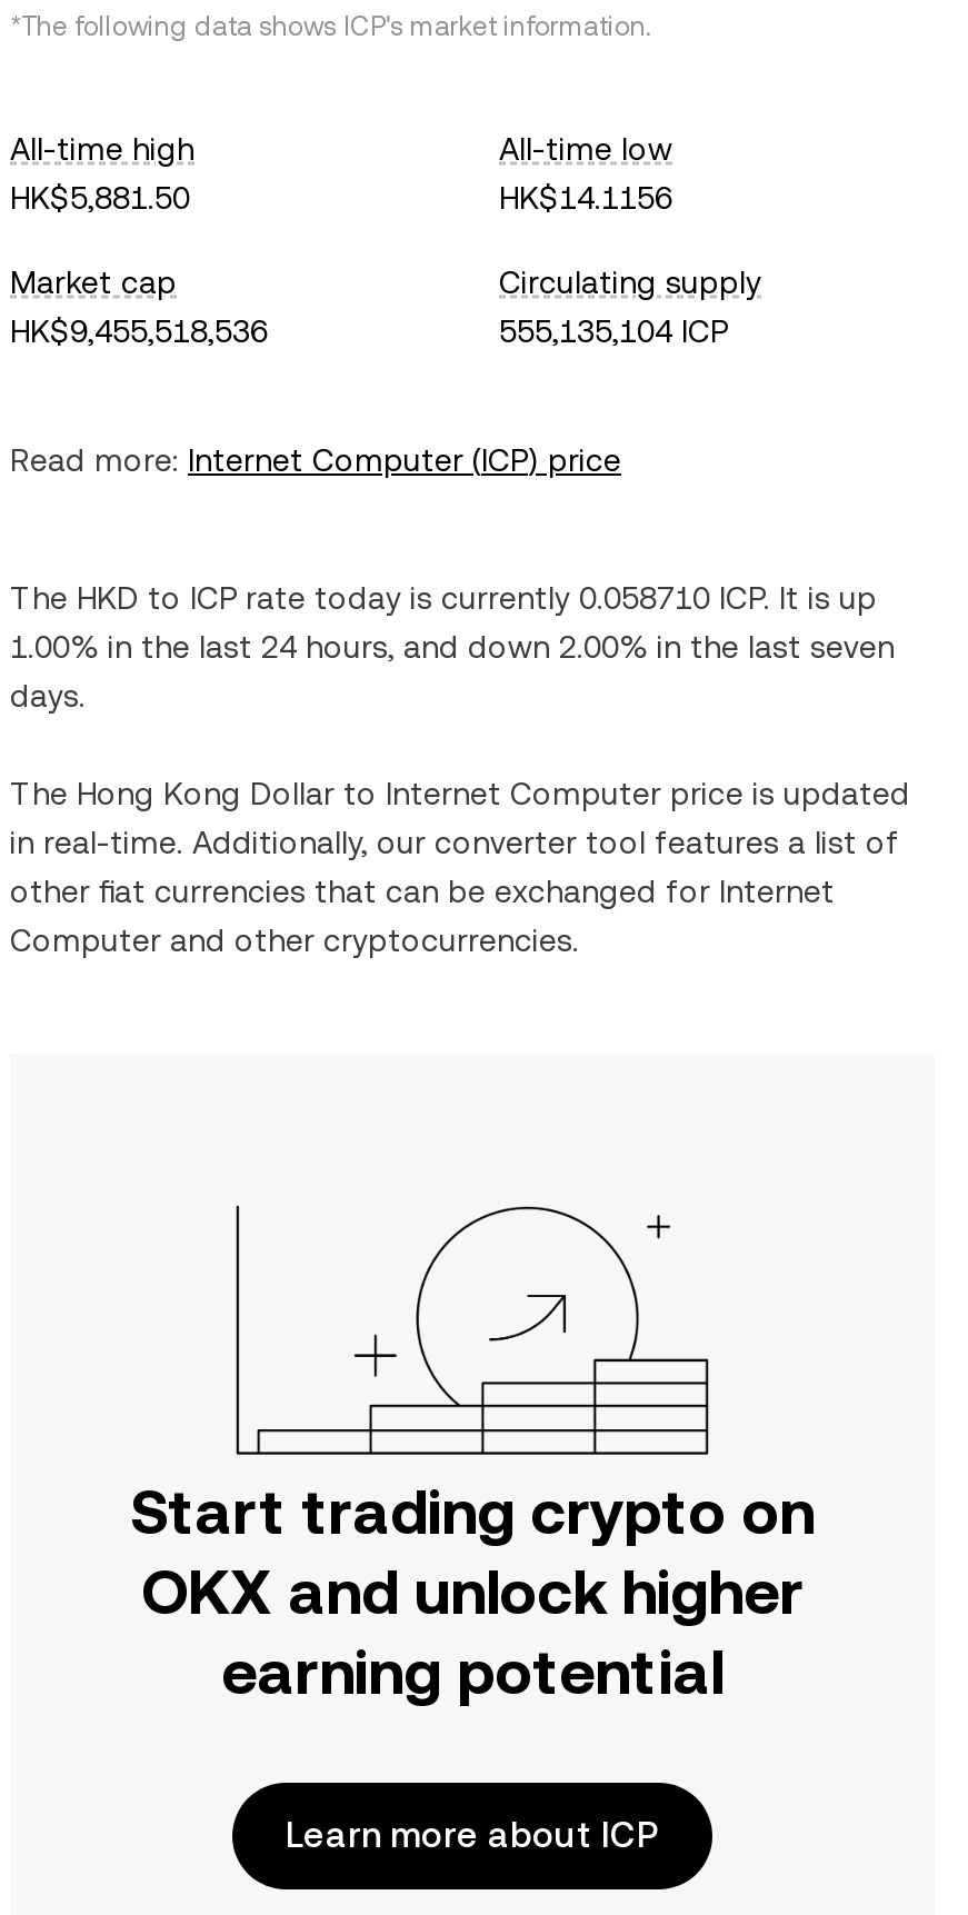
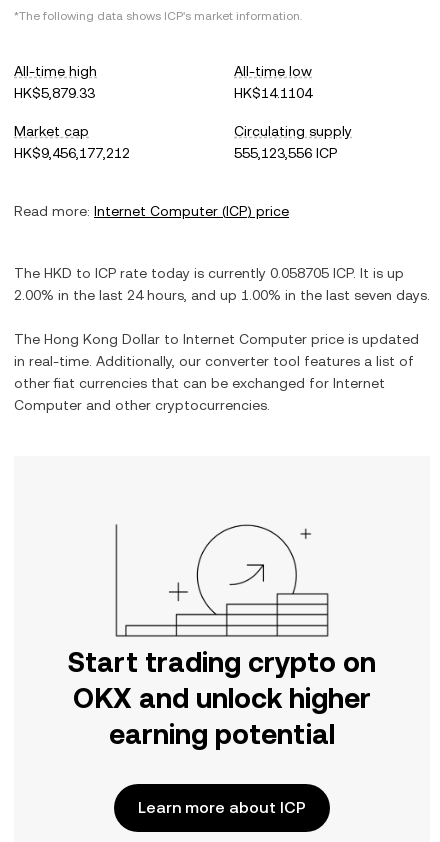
- HK$5,881.50
+ HK$5,879.33

- HK$14.1156
+ HK$14.1104

- HK$9,455,518,536
+ HK$9,456,177,212

- 555,135,104 ICP
+ 555,123,556 ICP

- The HKD to ICP rate today is currently 0.058710 ICP. It is up
- 1.00% in the last 24 hours, and down 2.00% in the last seven
- days.
+ The HKD to ICP rate today is currently 0.058705 ICP. It is up
+ 2.00% in the last 24 hours, and up 1.00% in the last seven days.
